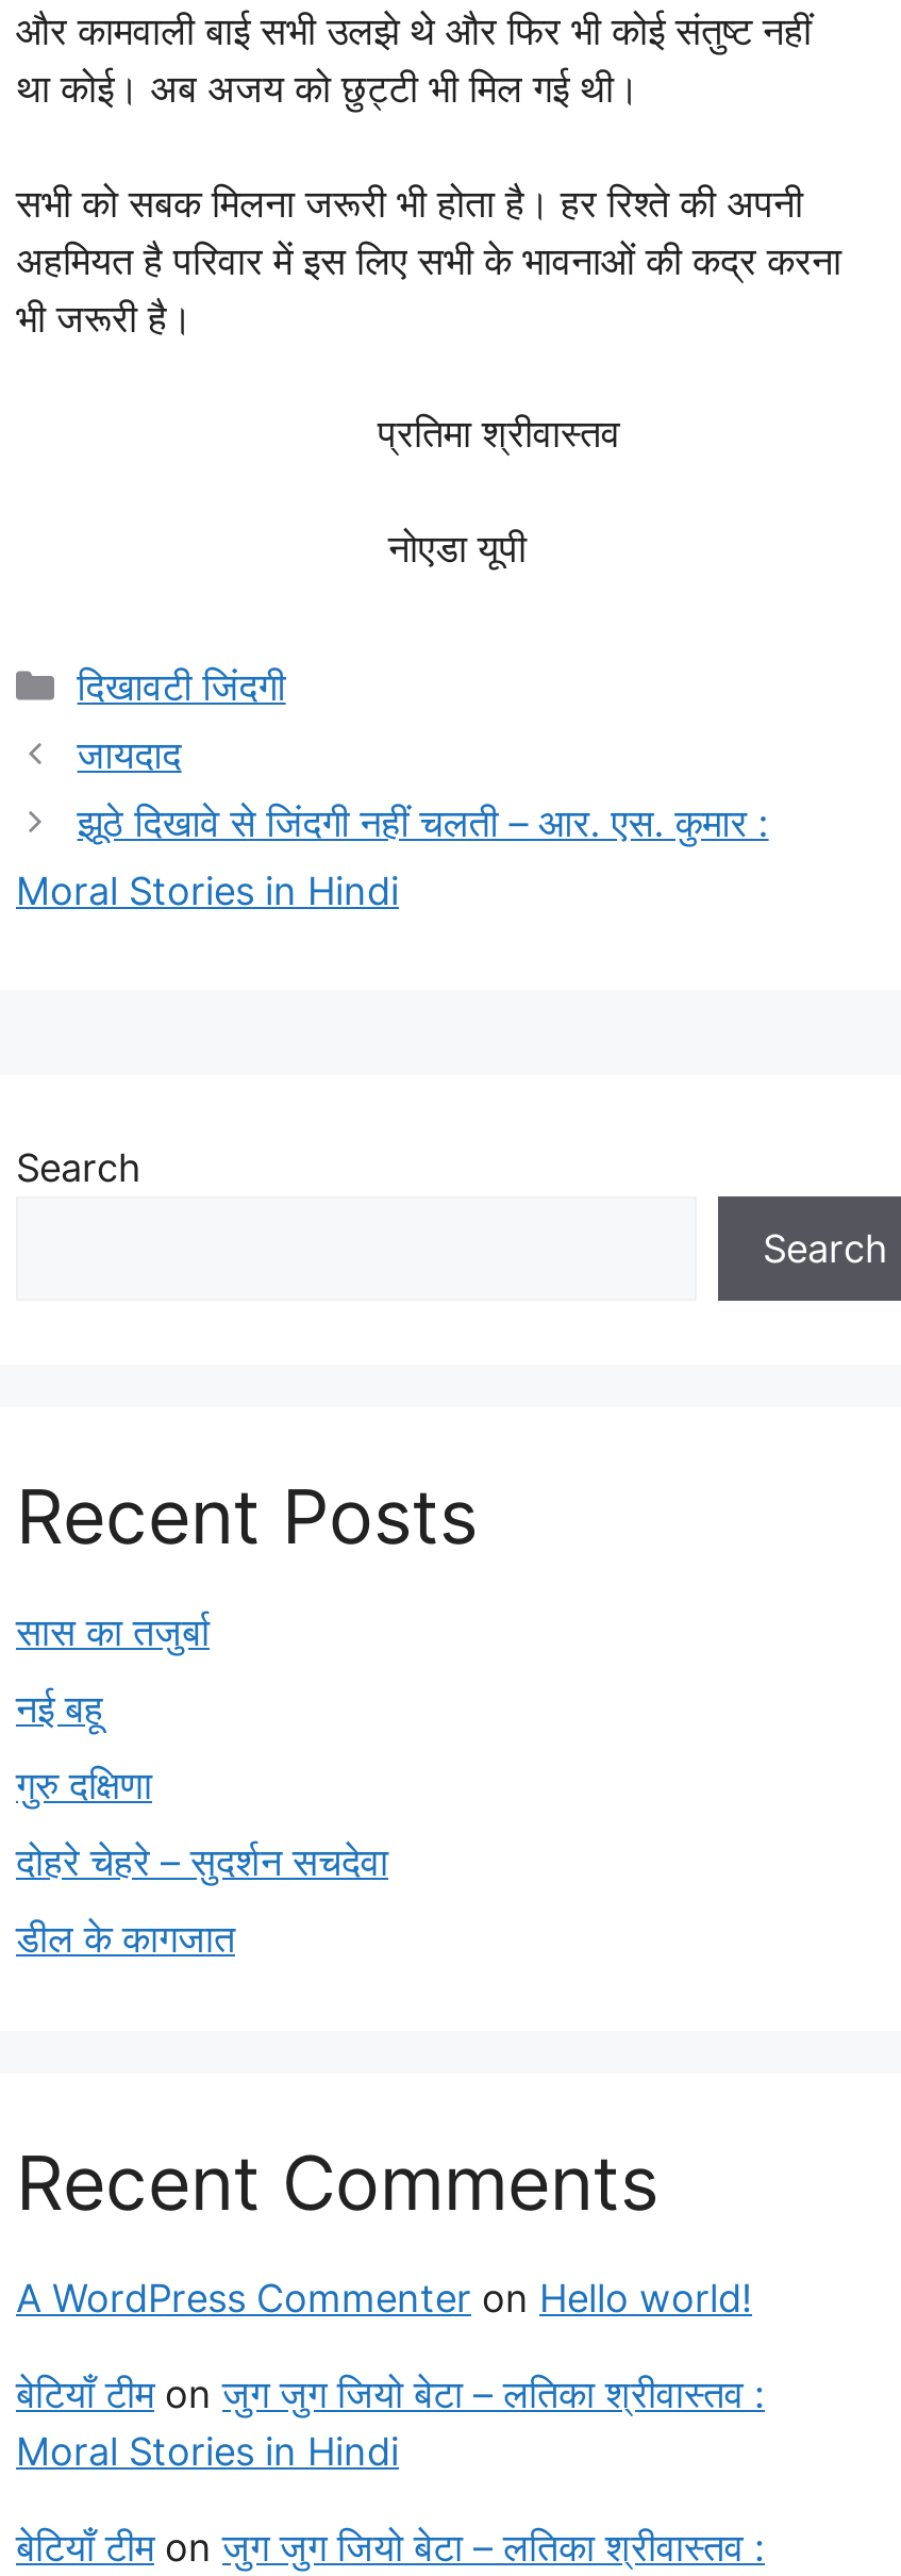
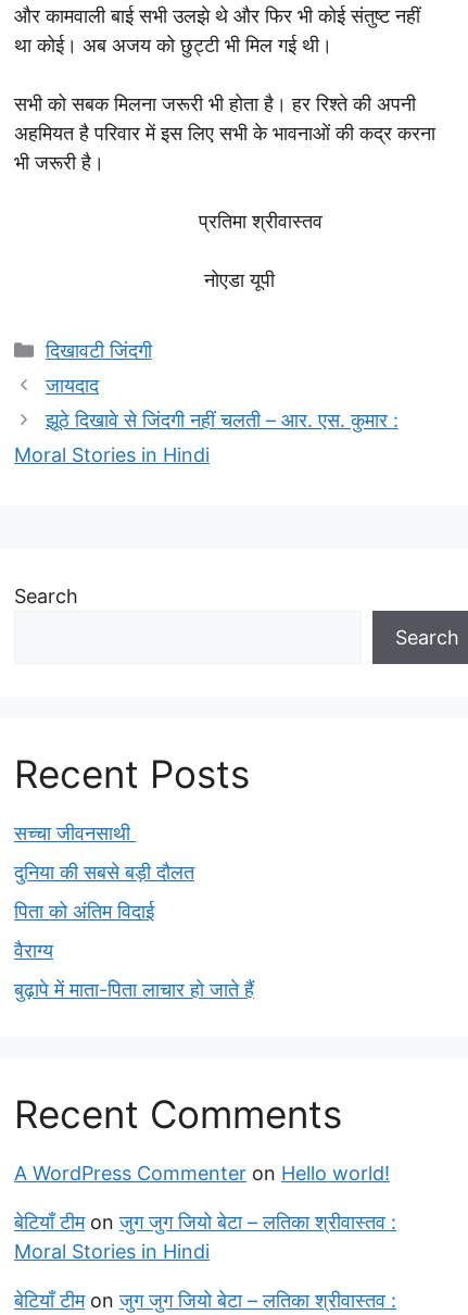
- सास का तजुर्बा
+ सच्चा जीवनसाथी

- नई बहू
+ दुनिया की सबसे बड़ी दौलत

- गुरु दक्षिणा
+ पिता को अंतिम विदाई

- दोहरे चेहरे – सुदर्शन सचदेवा
+ वैराग्य

- डील के कागजात
+ बुढ़ापे में माता-पिता लाचार हो जाते हैं
